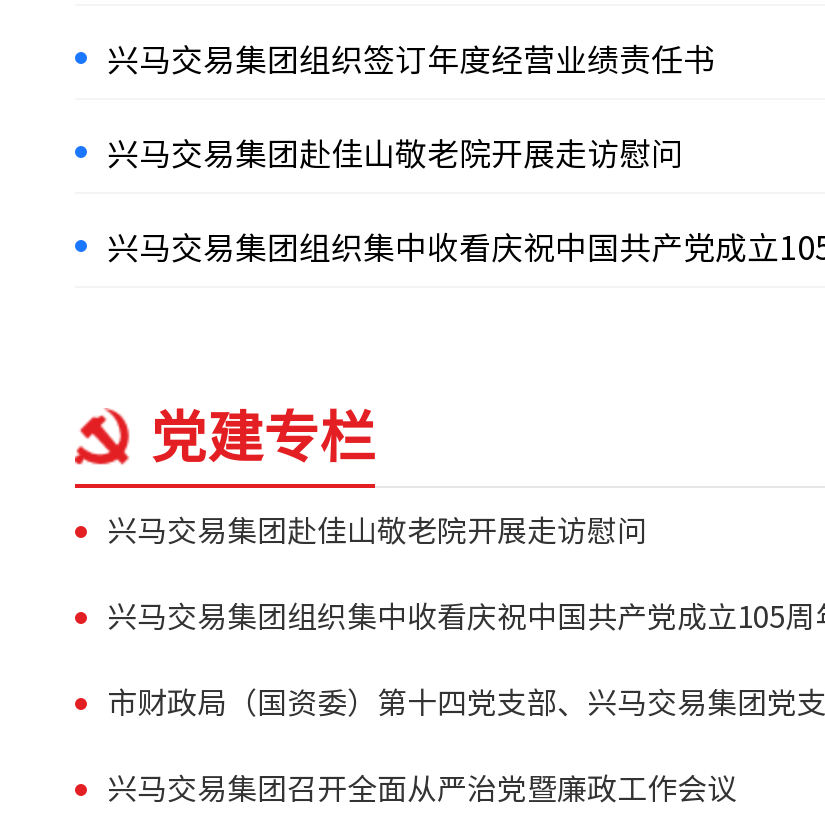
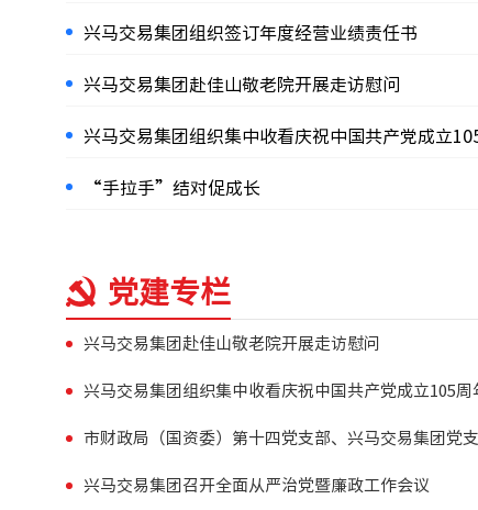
+ “手拉手”结对促成长
